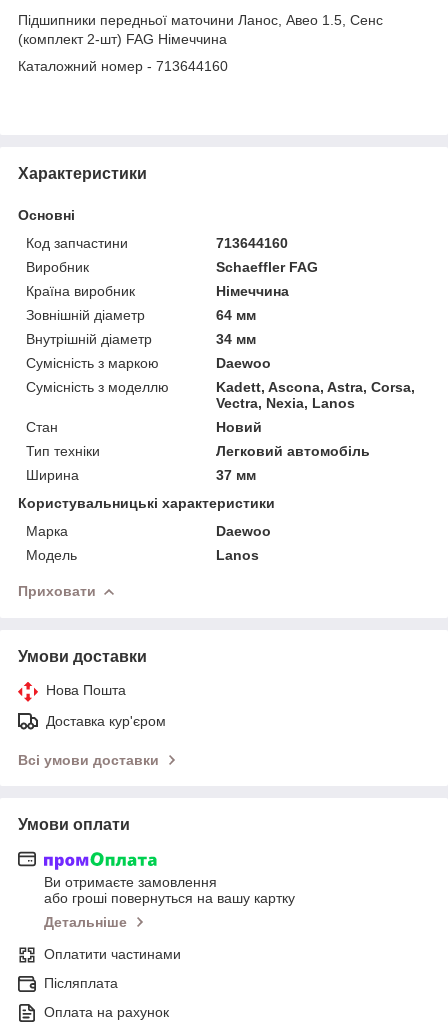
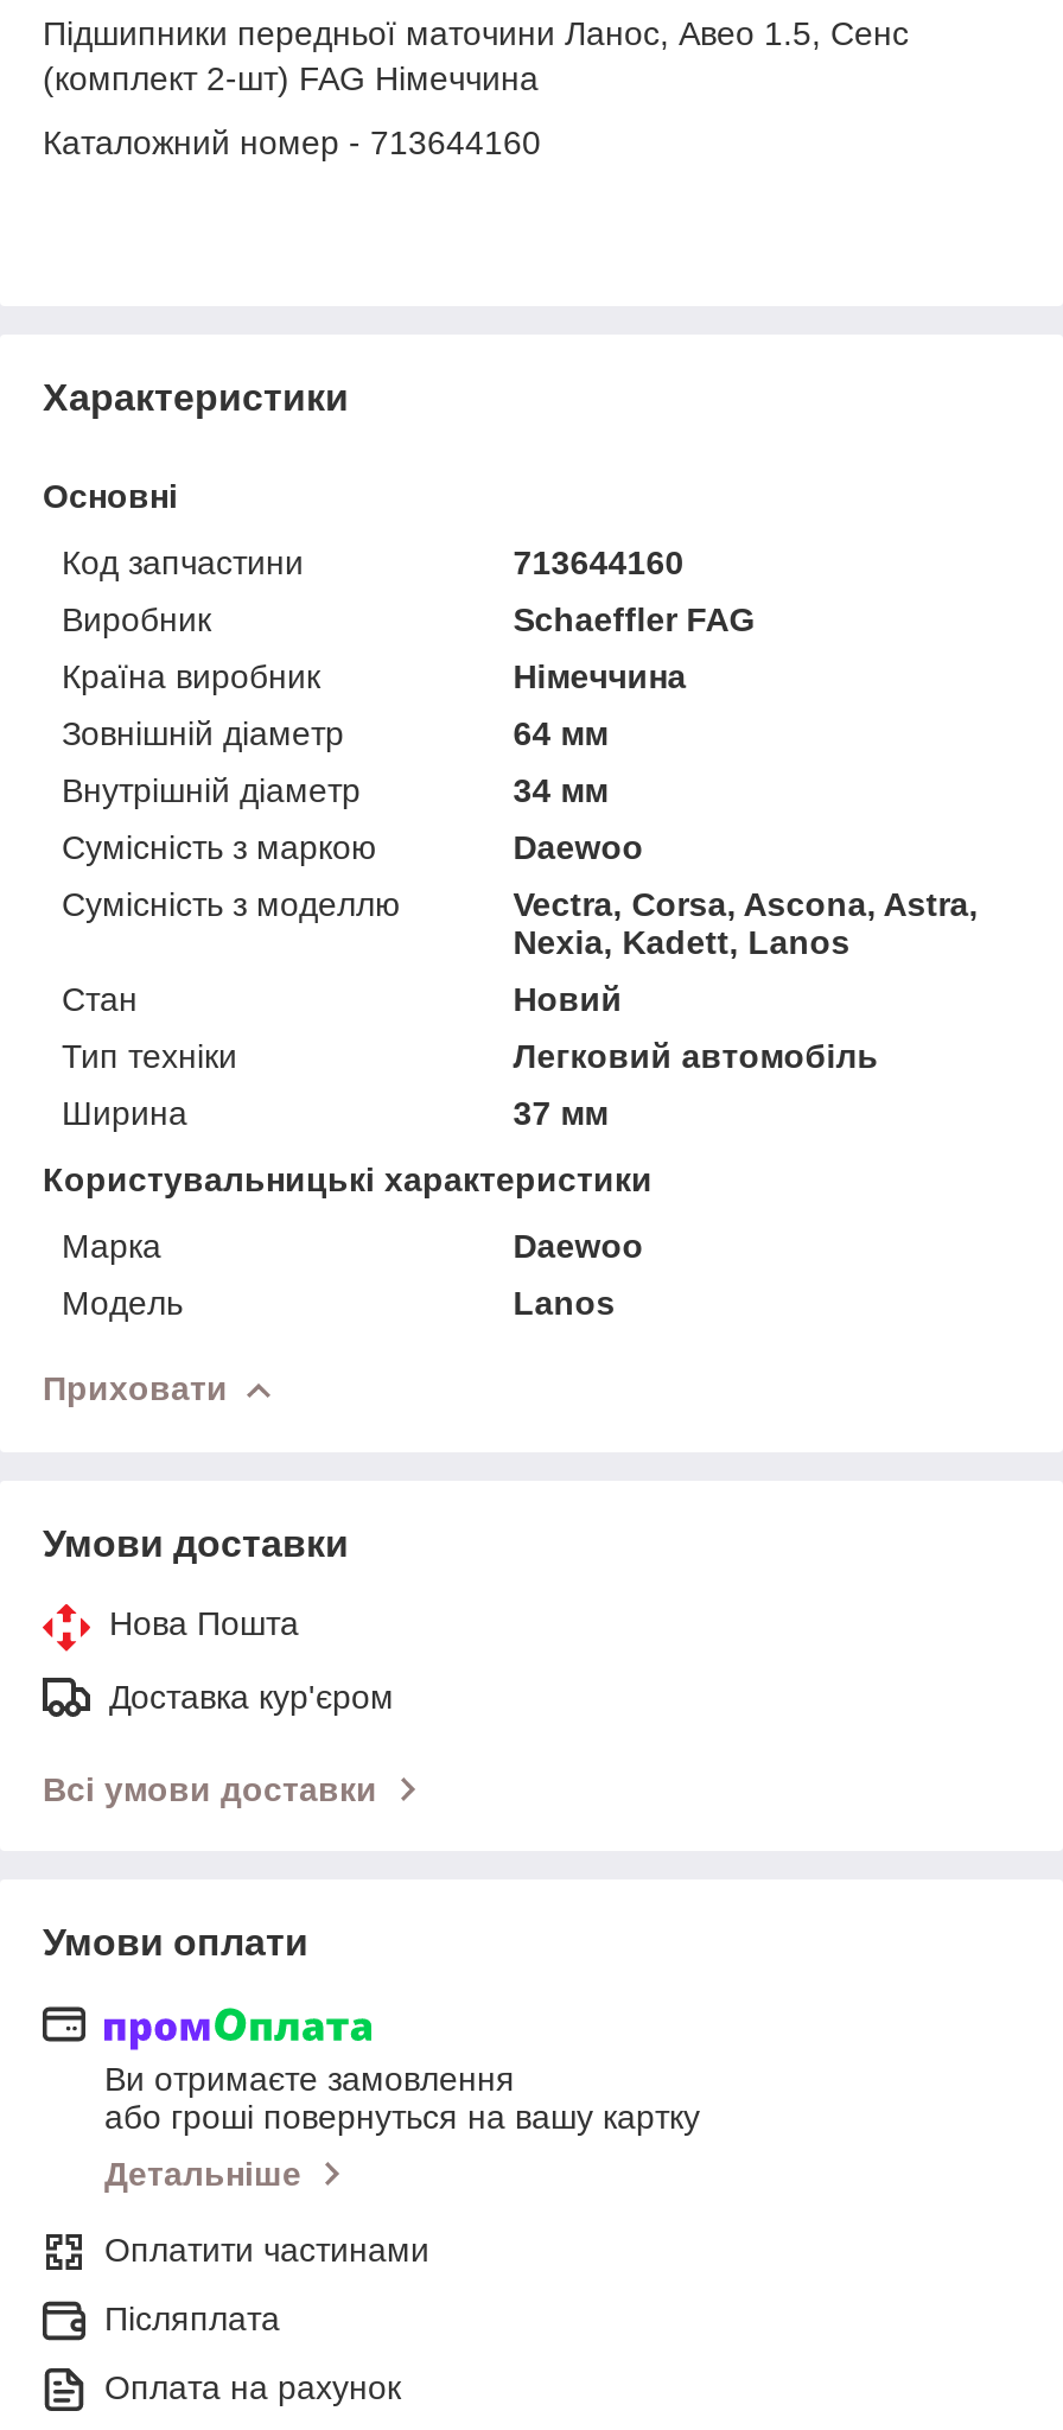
- Kadett, Ascona, Astra, Corsa,
- Vectra, Nexia, Lanos
+ Vectra, Corsa, Ascona, Astra,
+ Nexia, Kadett, Lanos
